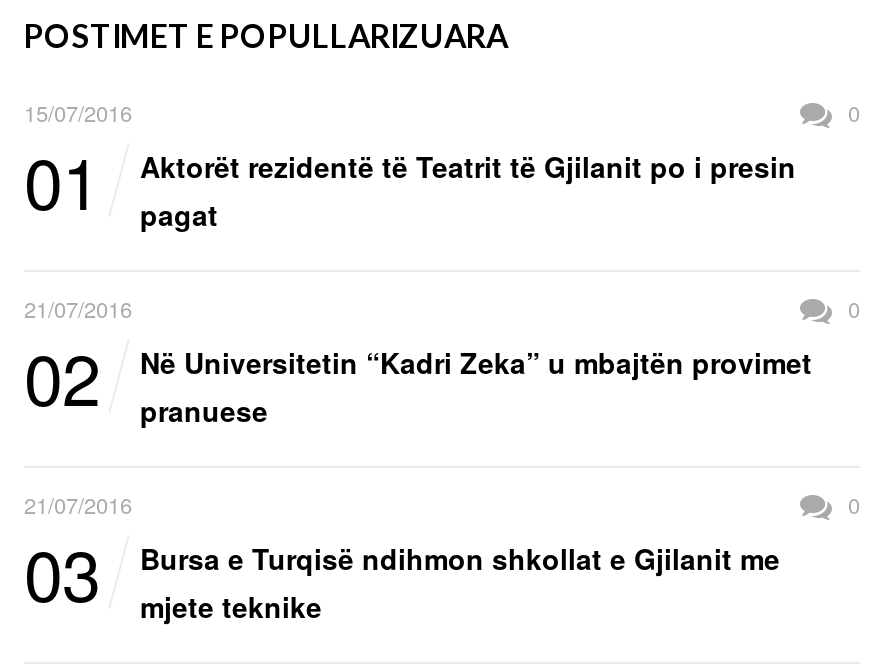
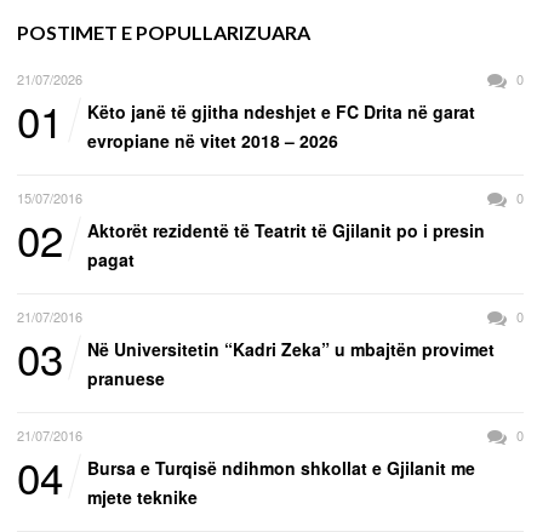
- 15/07/2016
+ 21/07/2026

+ Këto janë të gjitha ndeshjet e FC Drita në garat
+ evropiane në vitet 2018 – 2026
+ 15/07/2016
+ 0
+ 02

- 02 Në Universitetin “Kadri Zeka” u mbajtën provimet pranuese
+ 03 Në Universitetin “Kadri Zeka” u mbajtën provimet pranuese

- 03 Bursa e Turqisë ndihmon shkollat e Gjilanit me mjete teknike
+ 04 Bursa e Turqisë ndihmon shkollat e Gjilanit me mjete teknike
